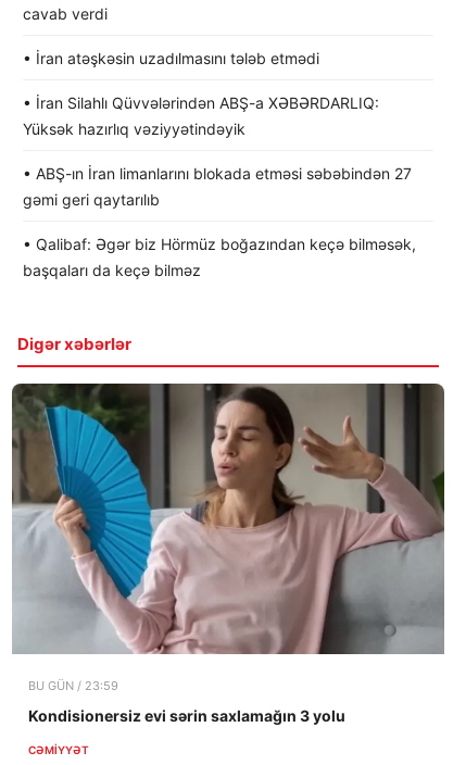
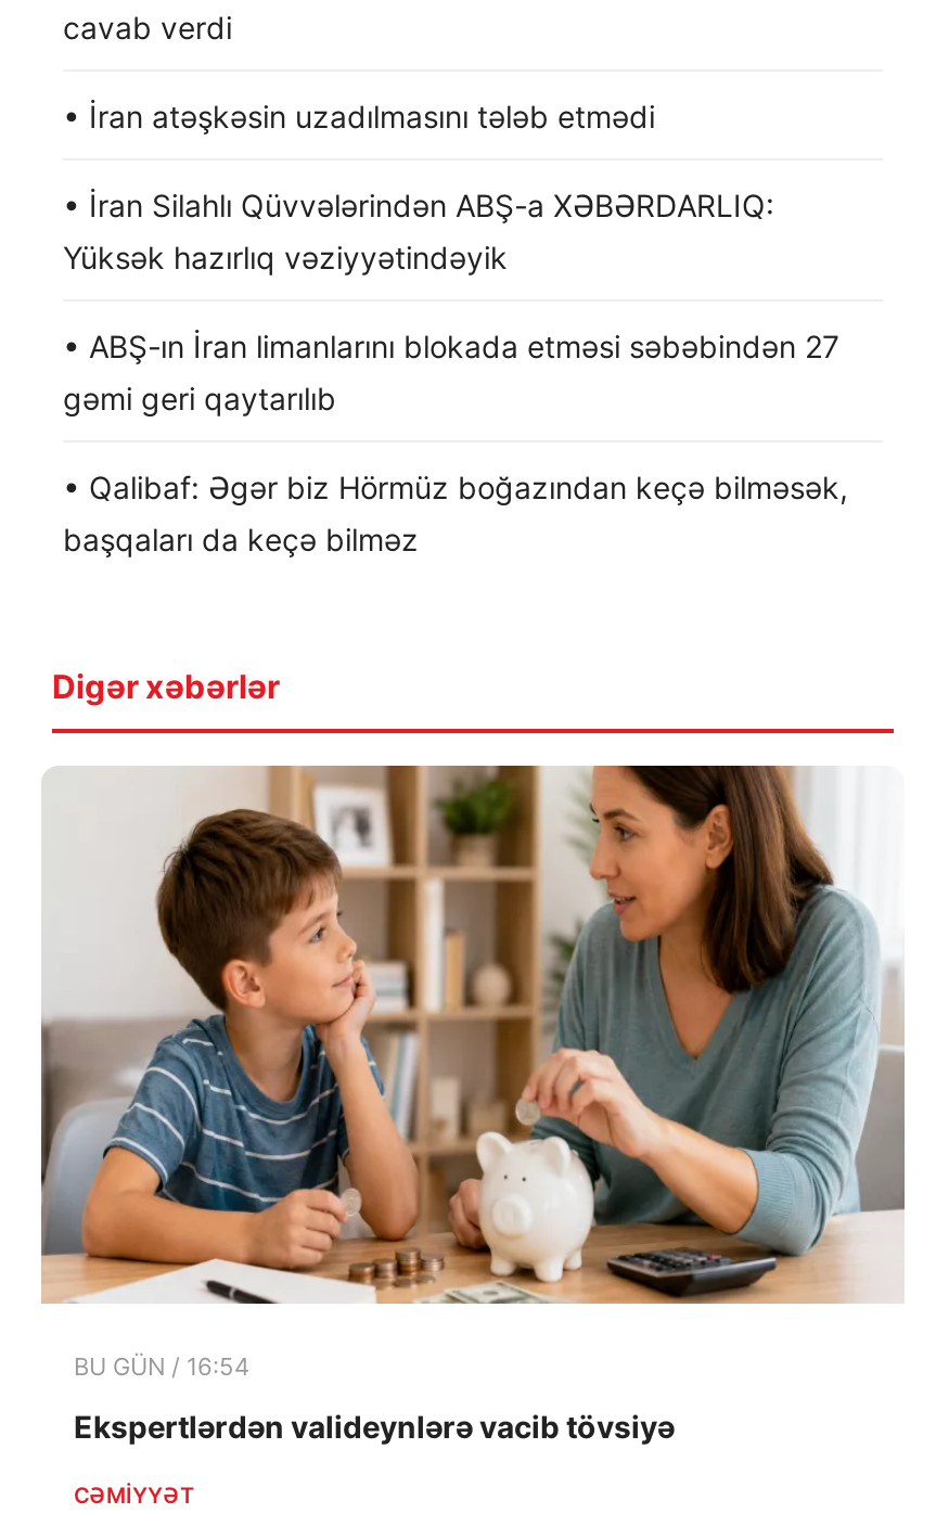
- [image]
- BU GÜN / 23:59
+ [image]
+ BU GÜN / 16:54

- Kondisionersiz evi sərin saxlamağın 3 yolu
+ Ekspertlərdən valideynlərə vacib tövsiyə
